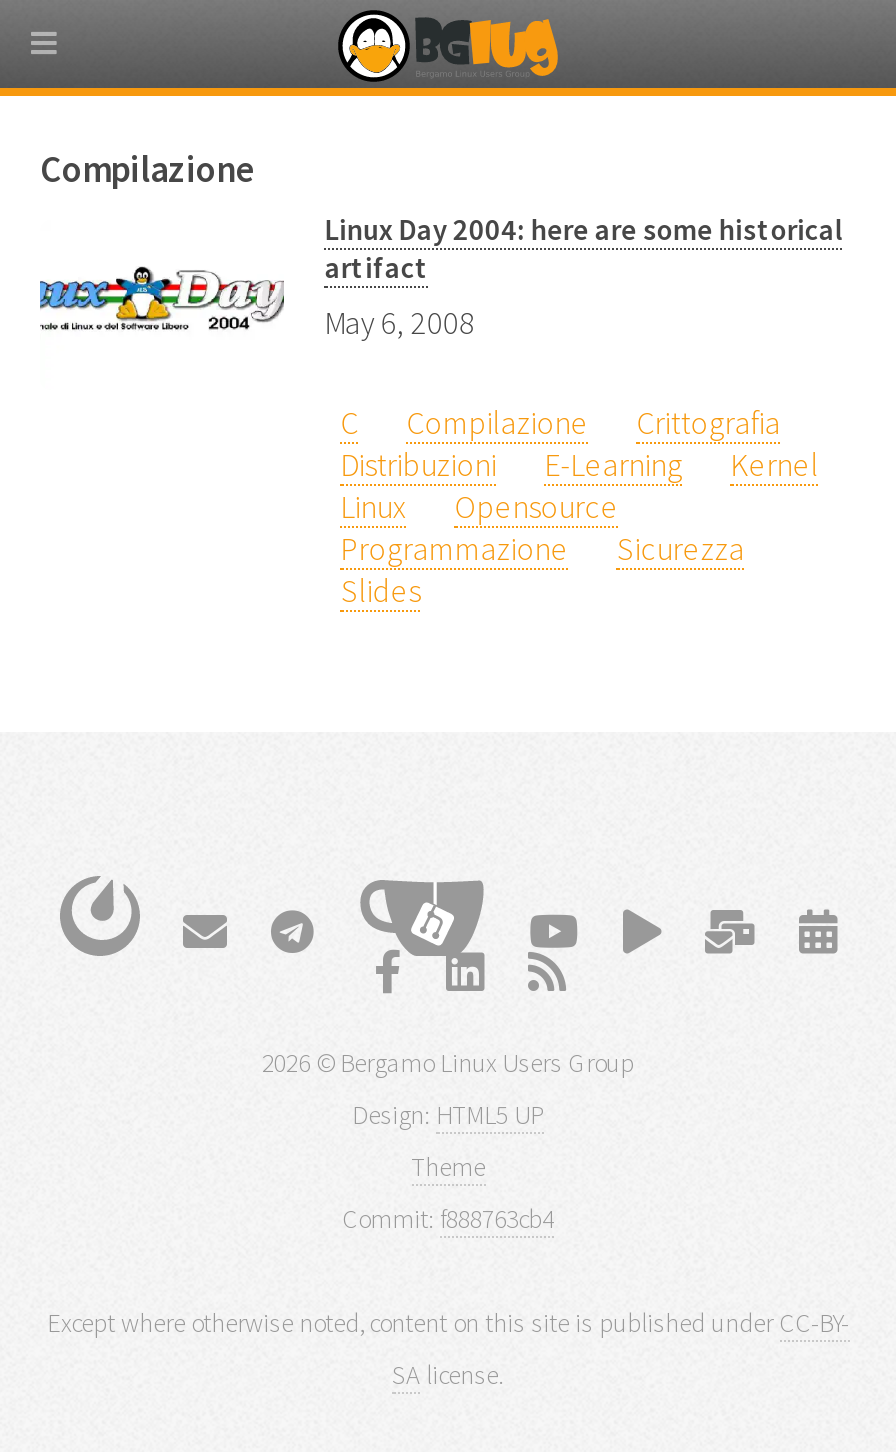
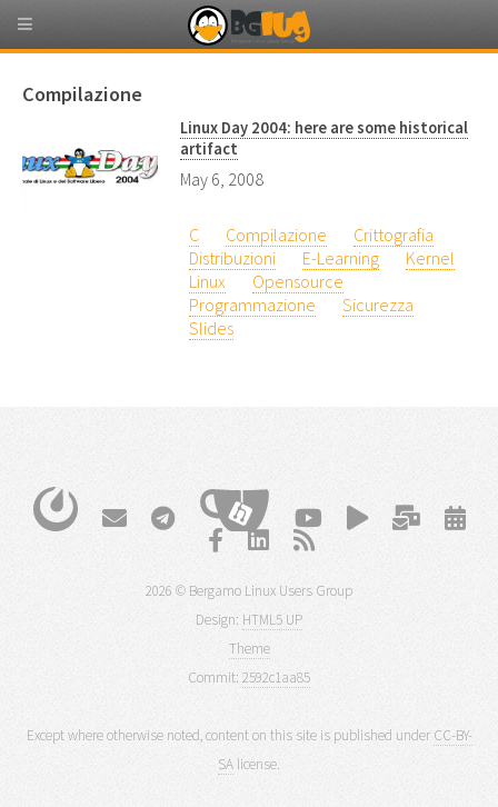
- Commit: f888763cb4
+ Commit: 2592c1aa85
